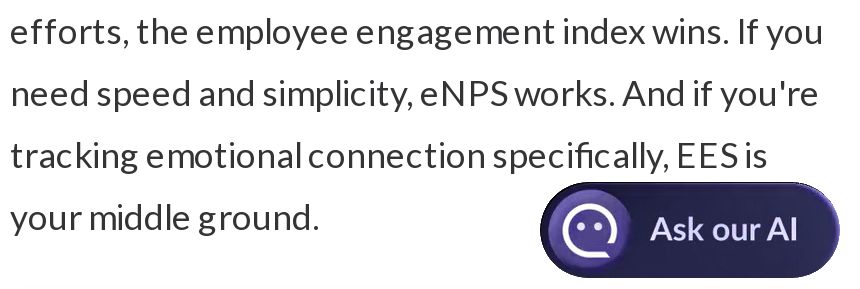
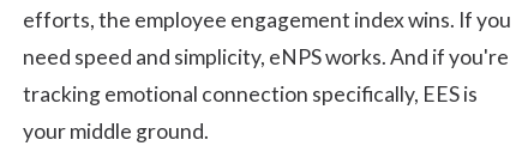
- [image]
